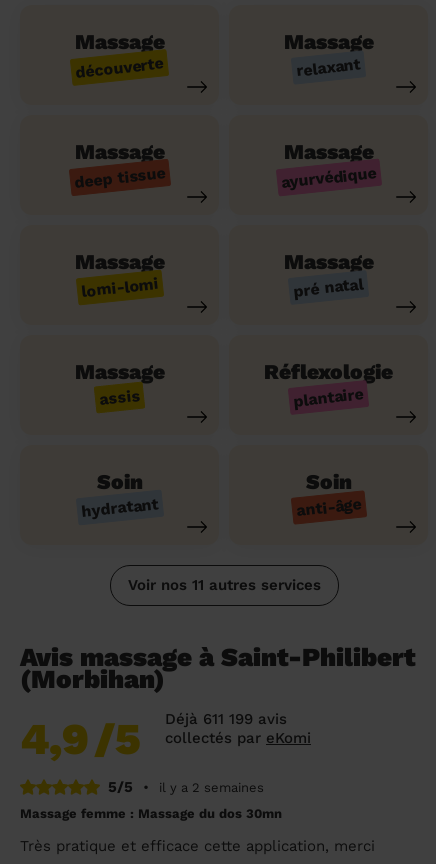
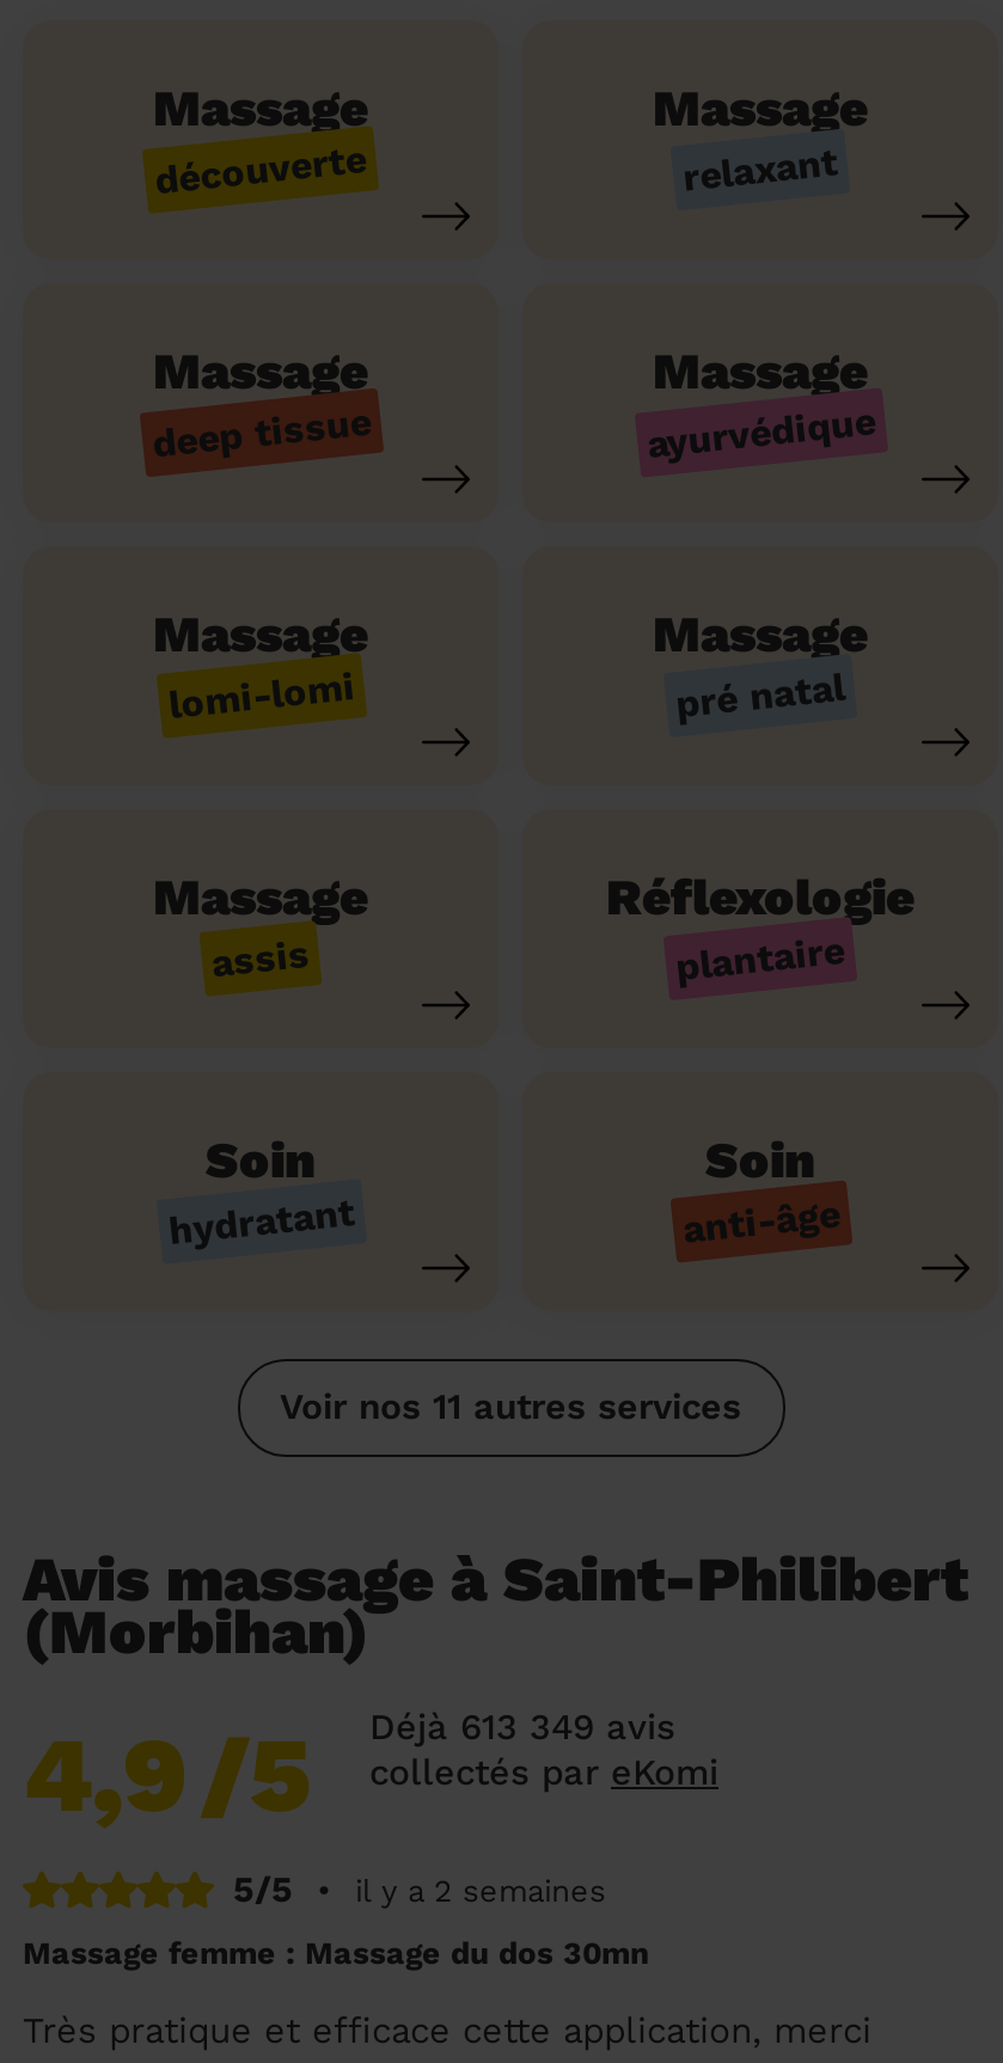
- Déjà 611 199 avis
+ Déjà 613 349 avis
